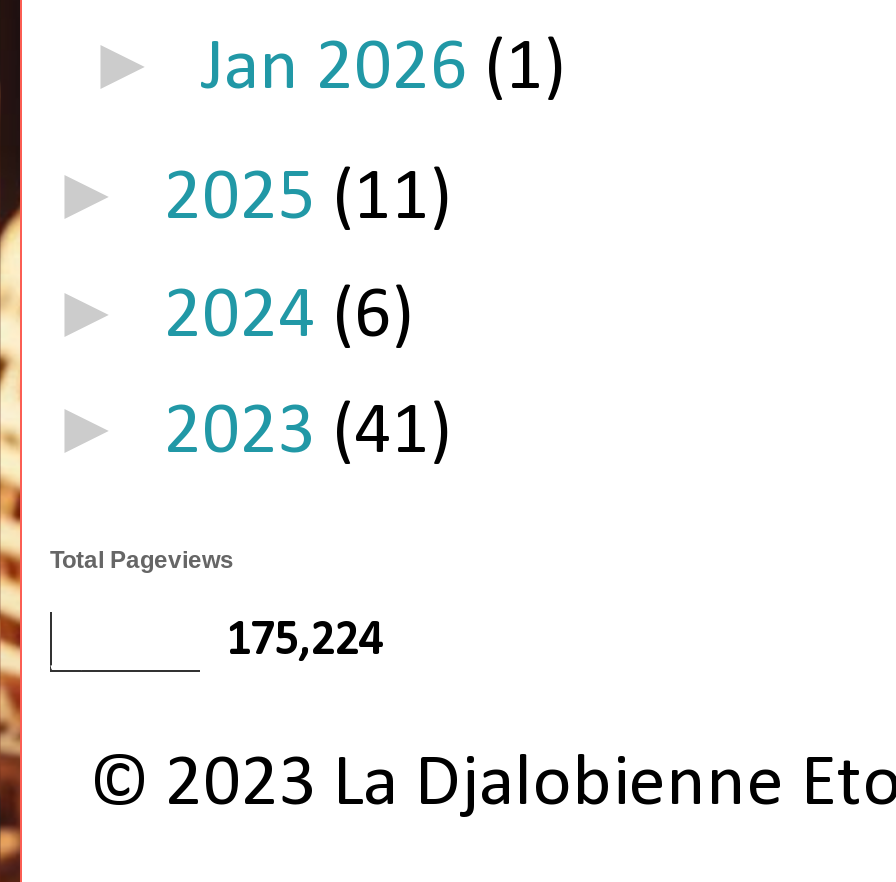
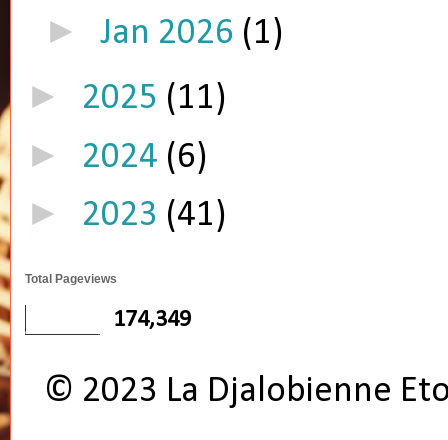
- 175,224
+ 174,349
